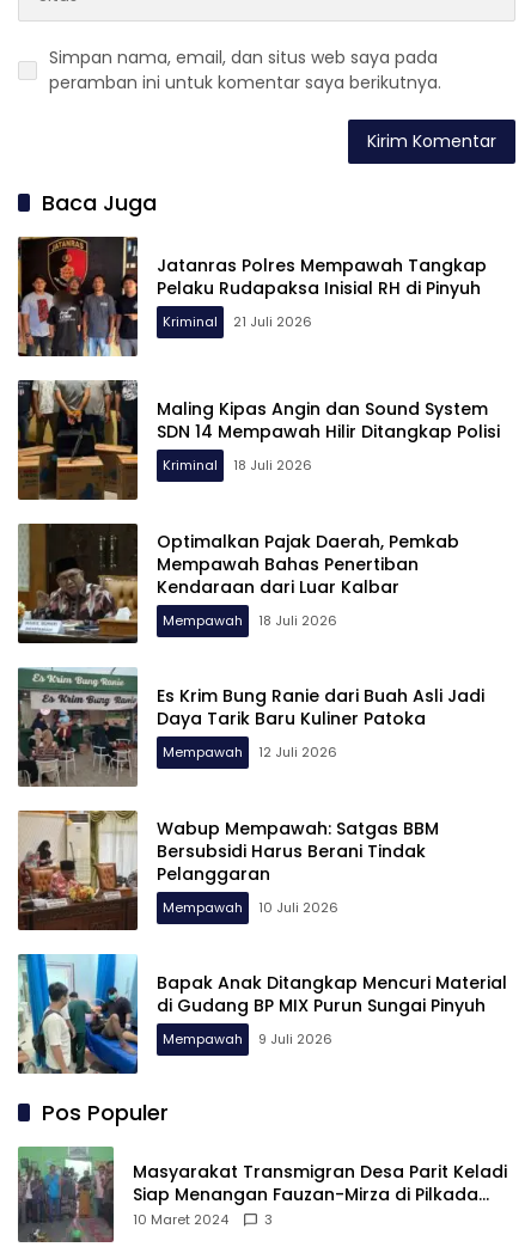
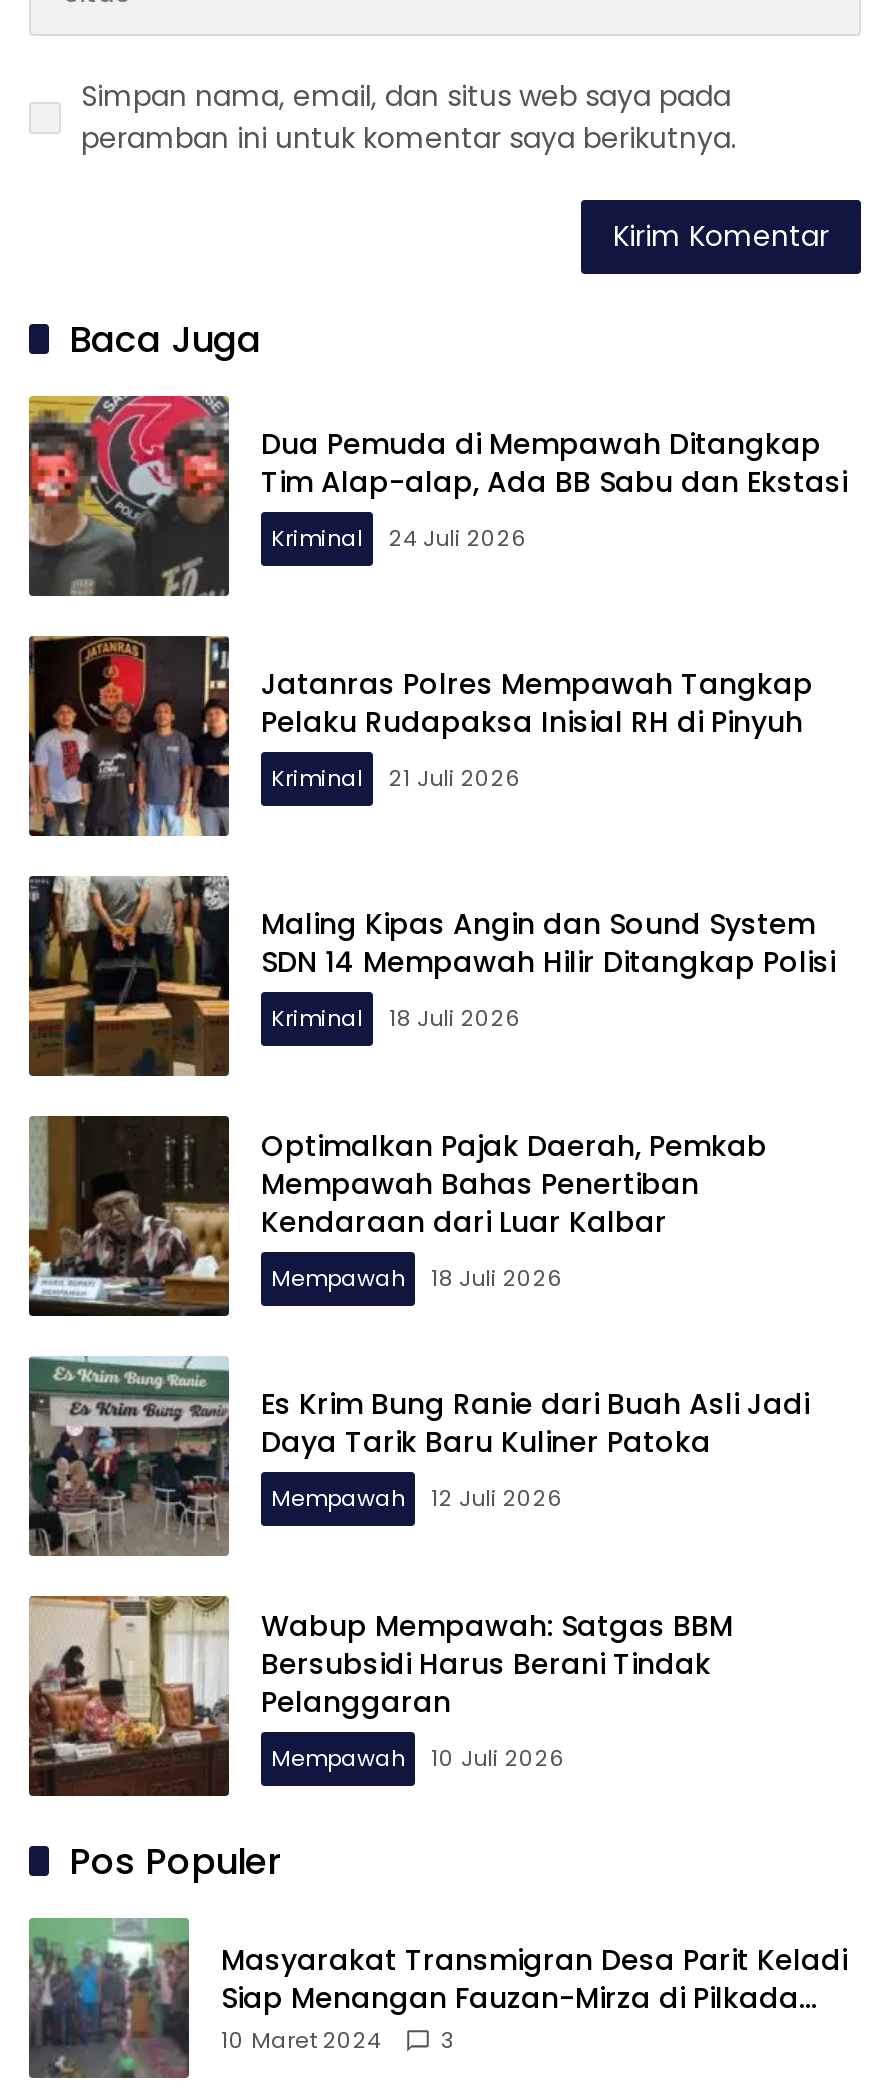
+ [image]
+ Dua Pemuda di Mempawah Ditangkap
+ Tim Alap-alap, Ada BB Sabu dan Ekstasi
+ Kriminal
+ 24 Juli 2026

moved down: [image] | Jatanras Polres Mempawah Tangkap | Pelaku Rudapaksa Inisial RH di Pinyuh | ... | Mempawah | 10 Juli 2026

- [image]
- Bapak Anak Ditangkap Mencuri Material
- di Gudang BP MIX Purun Sungai Pinyuh
- Mempawah
- 9 Juli 2026
